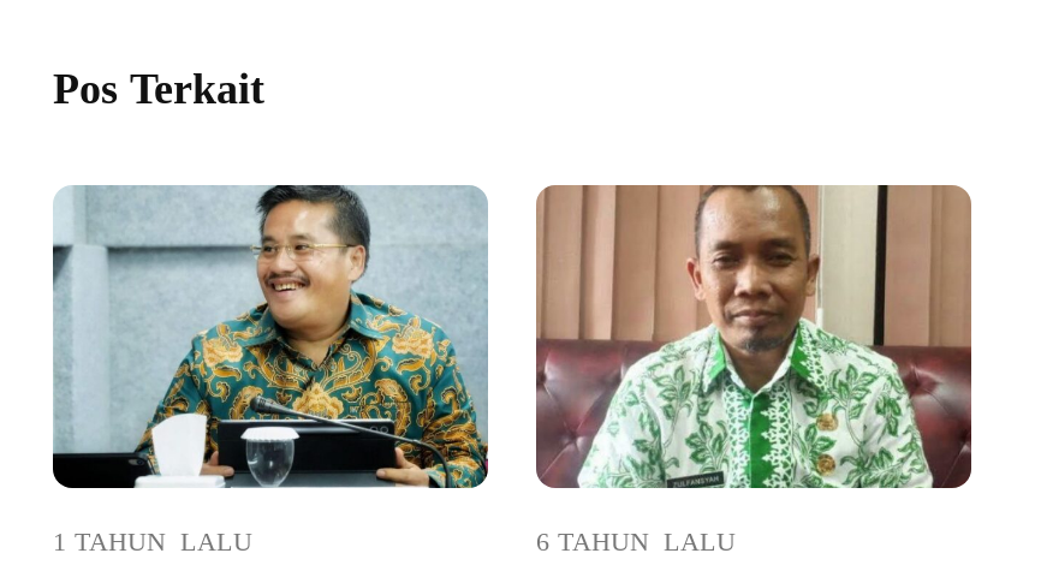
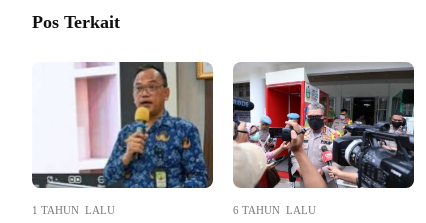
- [image]
+ [image]

- [image]
+ [image]
